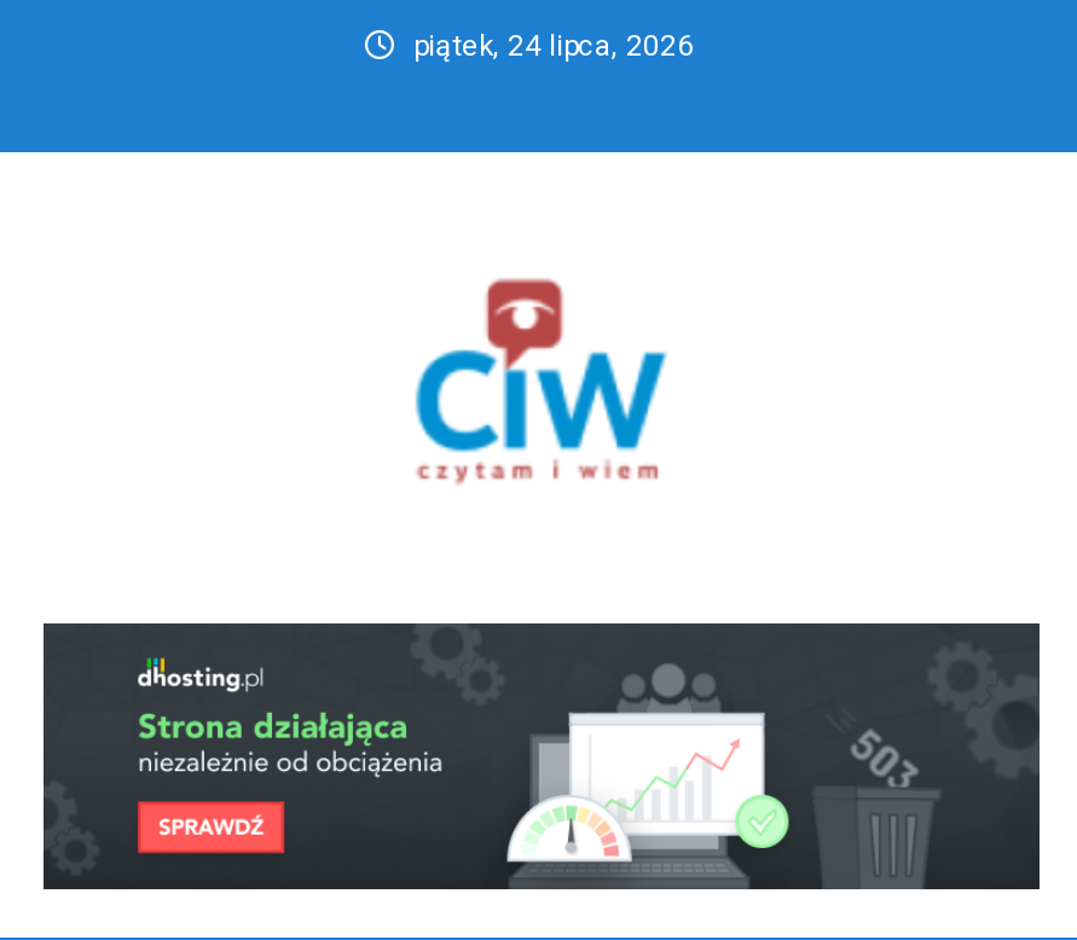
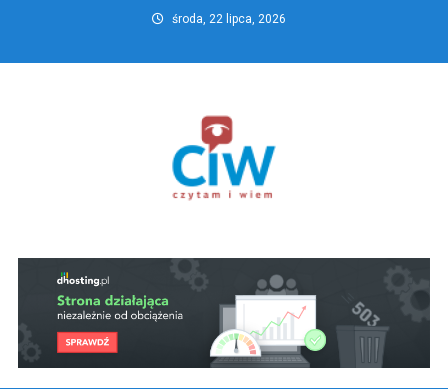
- piątek, 24 lipca, 2026
+ środa, 22 lipca, 2026
